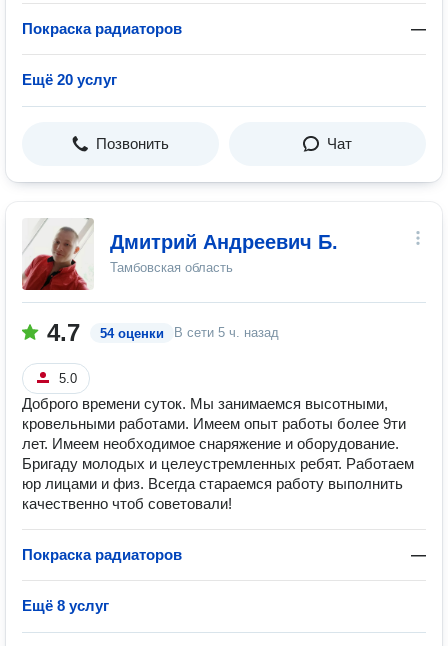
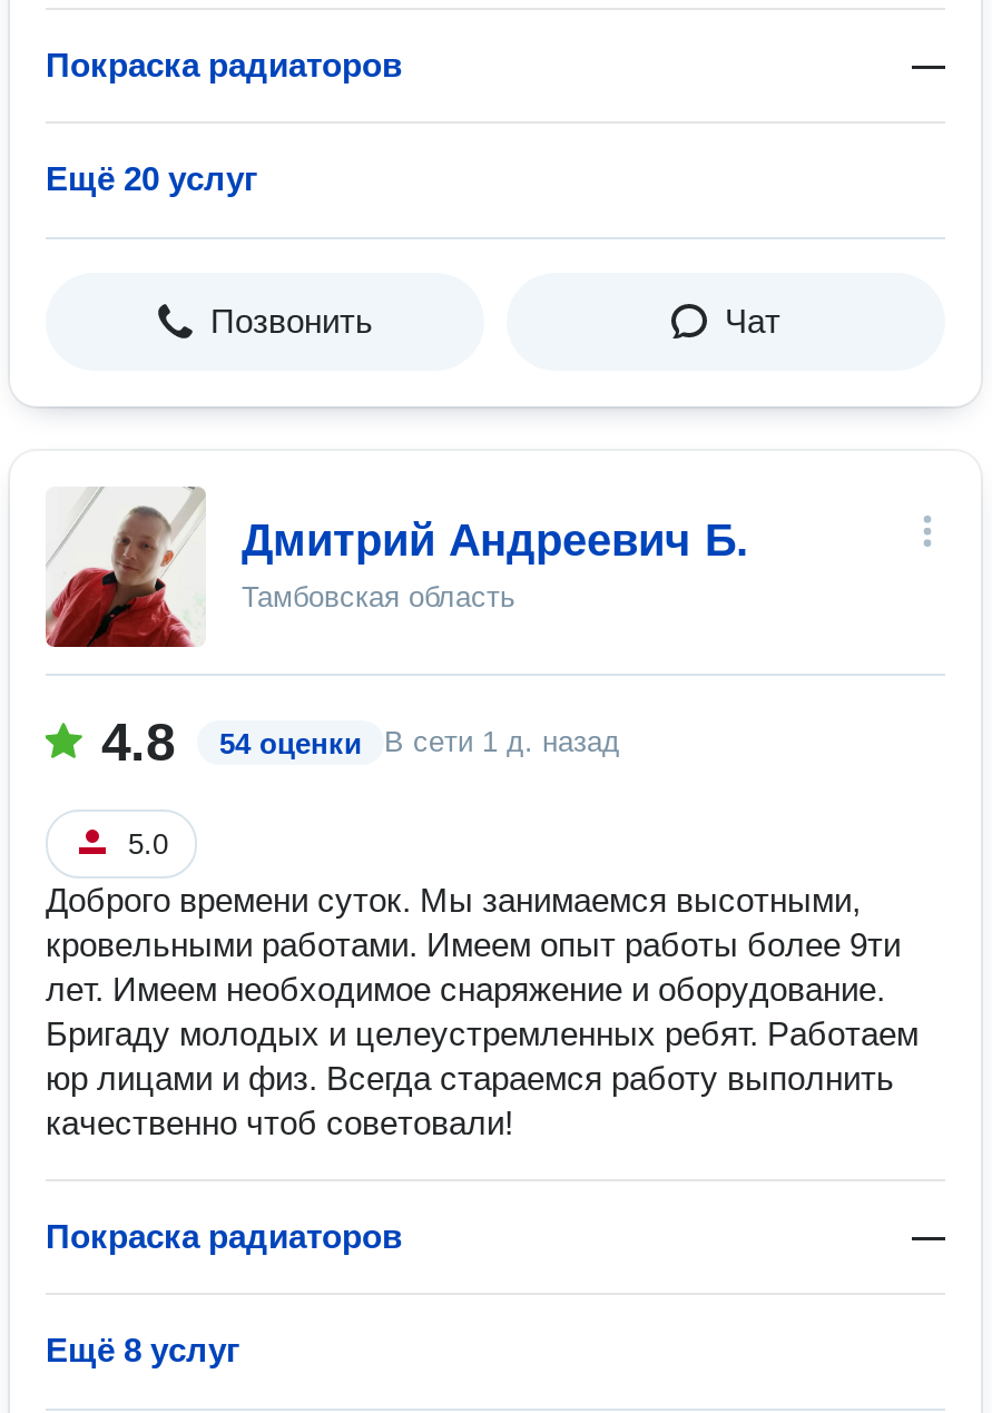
- 4.7
+ 4.8

- В сети 5 ч. назад
+ В сети 1 д. назад
